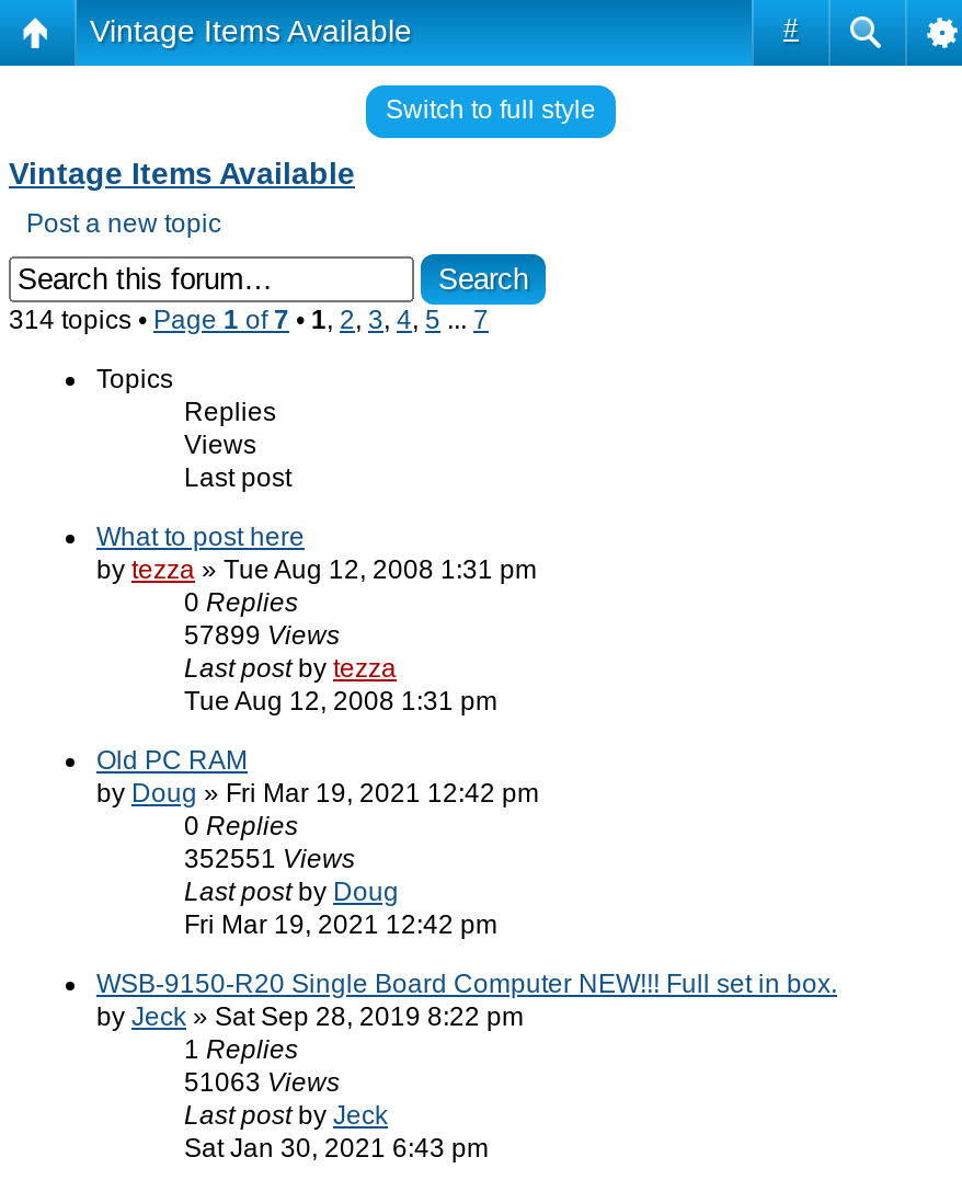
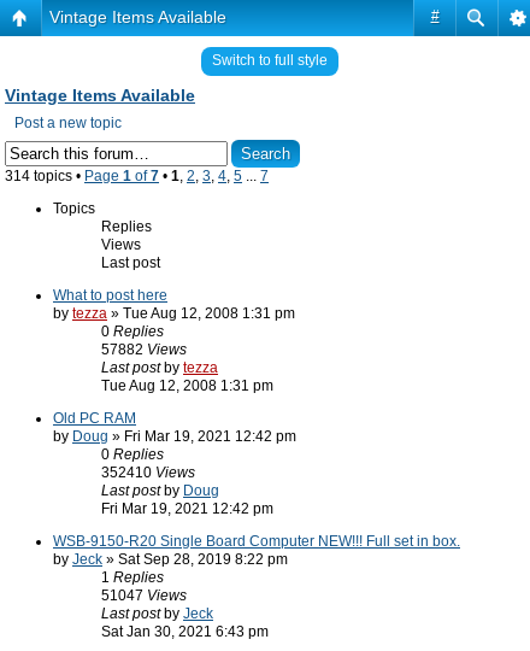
- 57899 Views
+ 57882 Views

- 352551 Views
+ 352410 Views

- 51063 Views
+ 51047 Views
